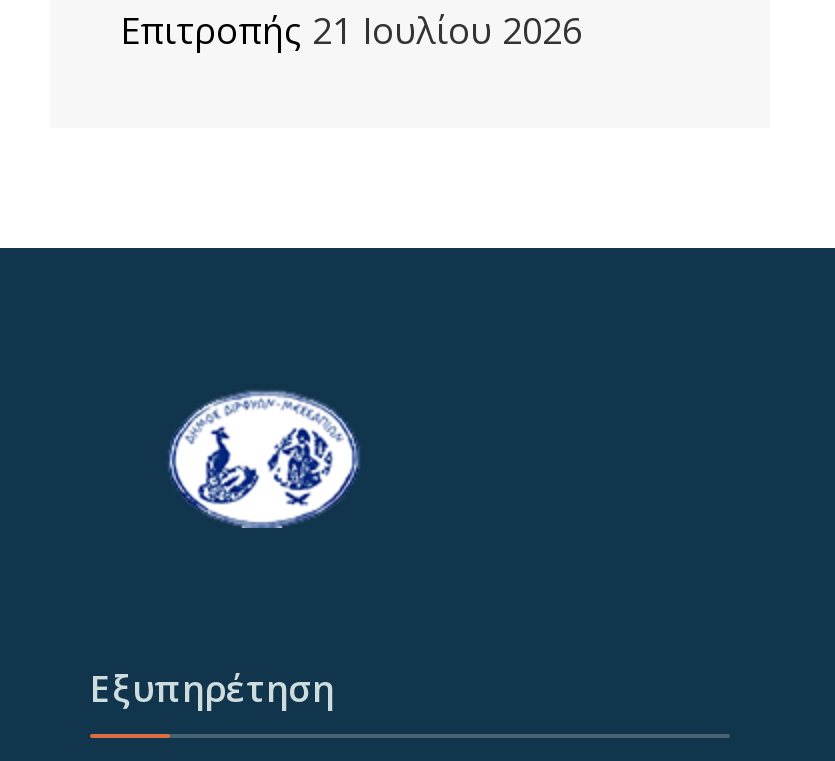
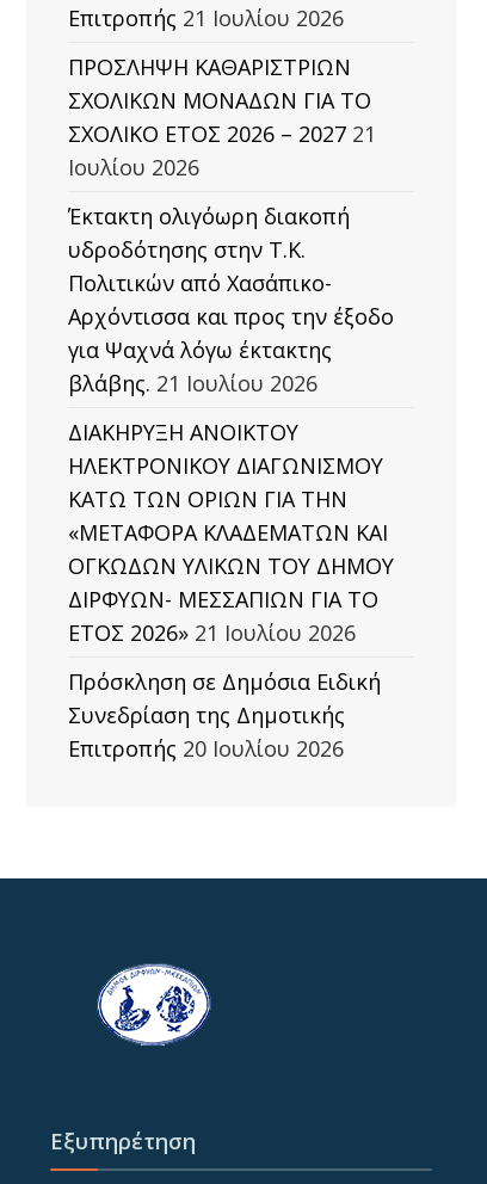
+ ΠΡΟΣΛΗΨΗ ΚΑΘΑΡΙΣΤΡΙΩΝ
+ ΣΧΟΛΙΚΩΝ ΜΟΝΑΔΩΝ ΓΙΑ ΤΟ
+ ΣΧΟΛΙΚΟ ΕΤΟΣ 2026 – 2027 21
+ Ιουλίου 2026
+ Έκτακτη ολιγόωρη διακοπή
+ υδροδότησης στην Τ.Κ.
+ Πολιτικών από Χασάπικο-
+ Αρχόντισσα και προς την έξοδο
+ για Ψαχνά λόγω έκτακτης
+ βλάβης. 21 Ιουλίου 2026
+ ΔΙΑΚΗΡΥΞΗ ΑΝΟΙΚΤΟΥ
+ ΗΛΕΚΤΡΟΝΙΚΟΥ ΔΙΑΓΩΝΙΣΜΟΥ
+ ΚΑΤΩ ΤΩΝ ΟΡΙΩΝ ΓΙΑ ΤΗΝ
+ «ΜΕΤΑΦΟΡΑ ΚΛΑΔΕΜΑΤΩΝ ΚΑΙ
+ ΟΓΚΩΔΩΝ ΥΛΙΚΩΝ ΤΟΥ ΔΗΜΟΥ
+ ΔΙΡΦΥΩΝ- ΜΕΣΣΑΠΙΩΝ ΓΙΑ ΤΟ
+ ΕΤΟΣ 2026» 21 Ιουλίου 2026
+ Πρόσκληση σε Δημόσια Ειδική
+ Συνεδρίαση της Δημοτικής
+ Επιτροπής 20 Ιουλίου 2026
